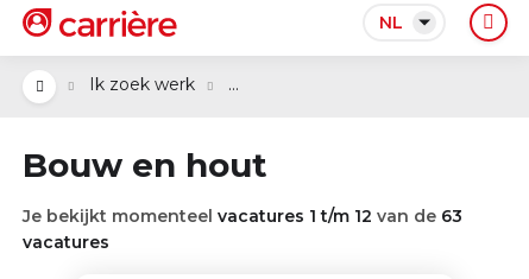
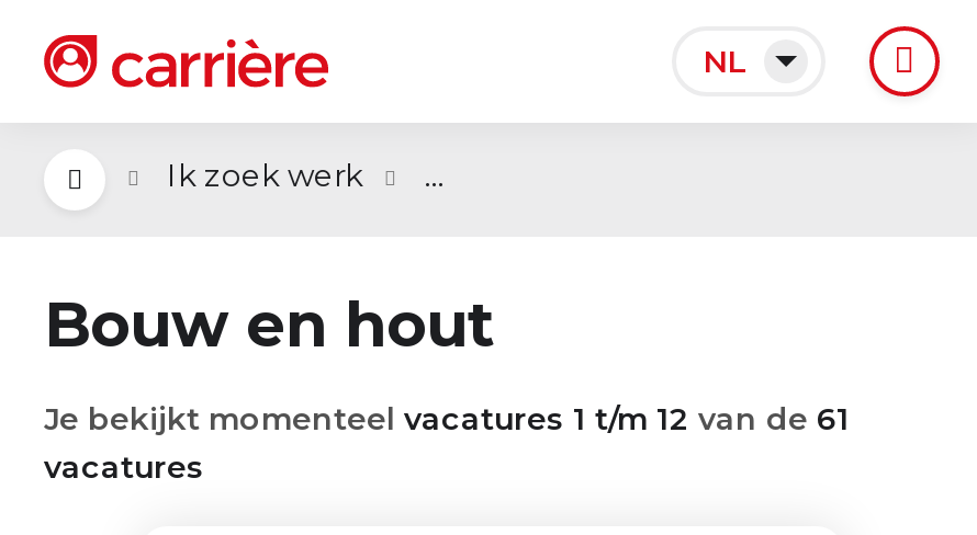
- Je bekijkt momenteel vacatures 1 t/m 12 van de 63
+ Je bekijkt momenteel vacatures 1 t/m 12 van de 61
